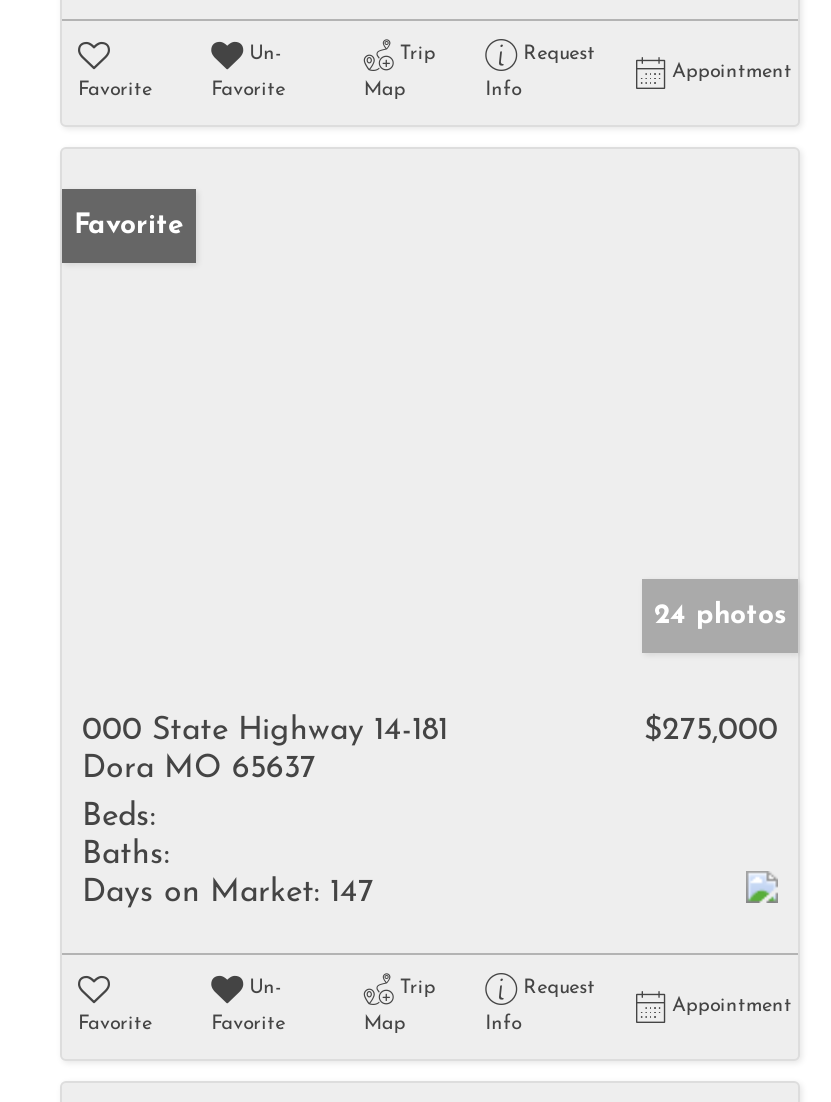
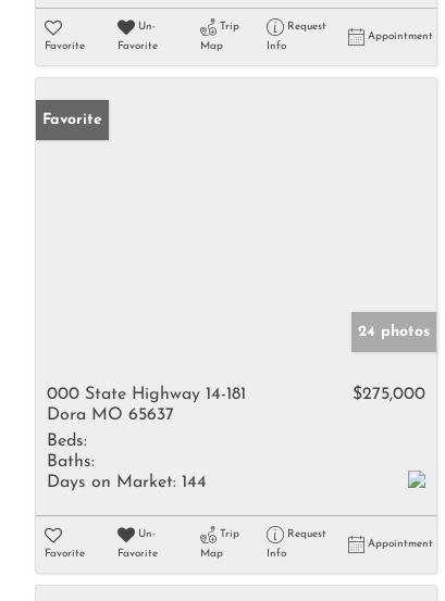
- Days on Market: 147
+ Days on Market: 144
